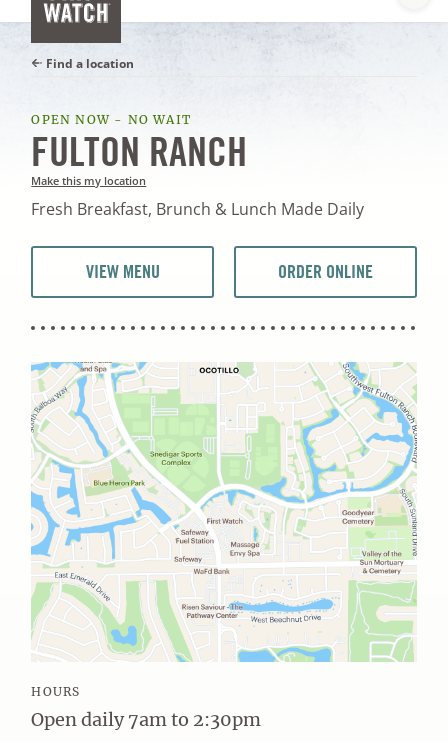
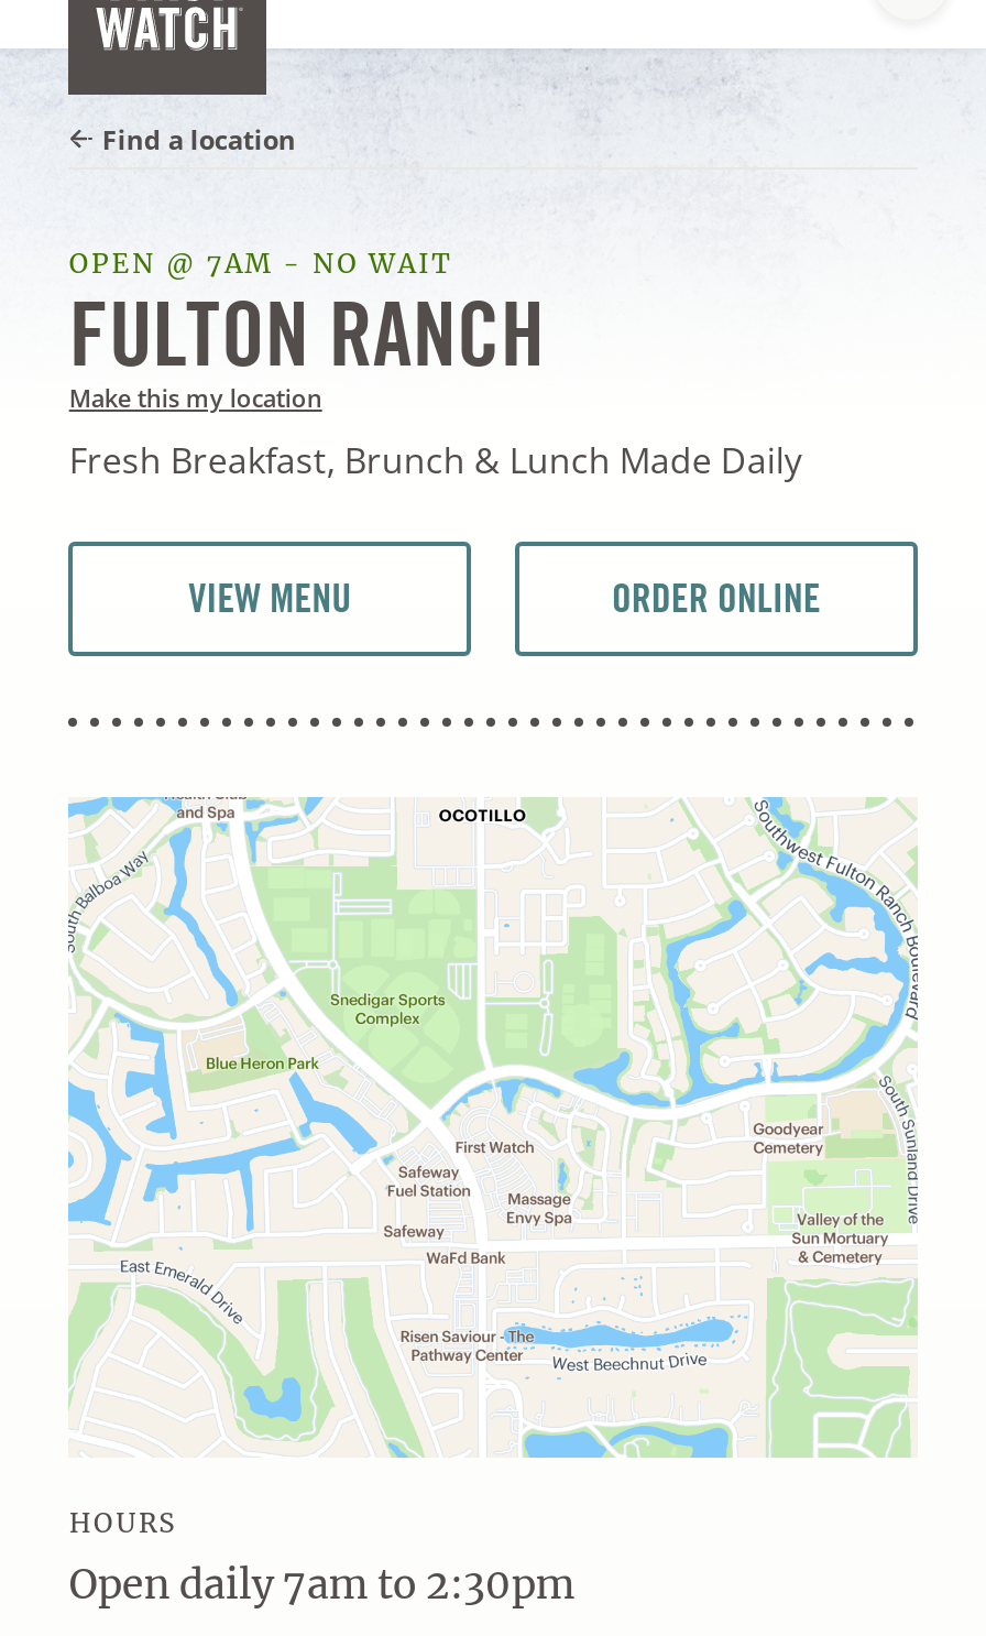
- OPEN NOW - NO WAIT
+ OPEN @ 7AM - NO WAIT
